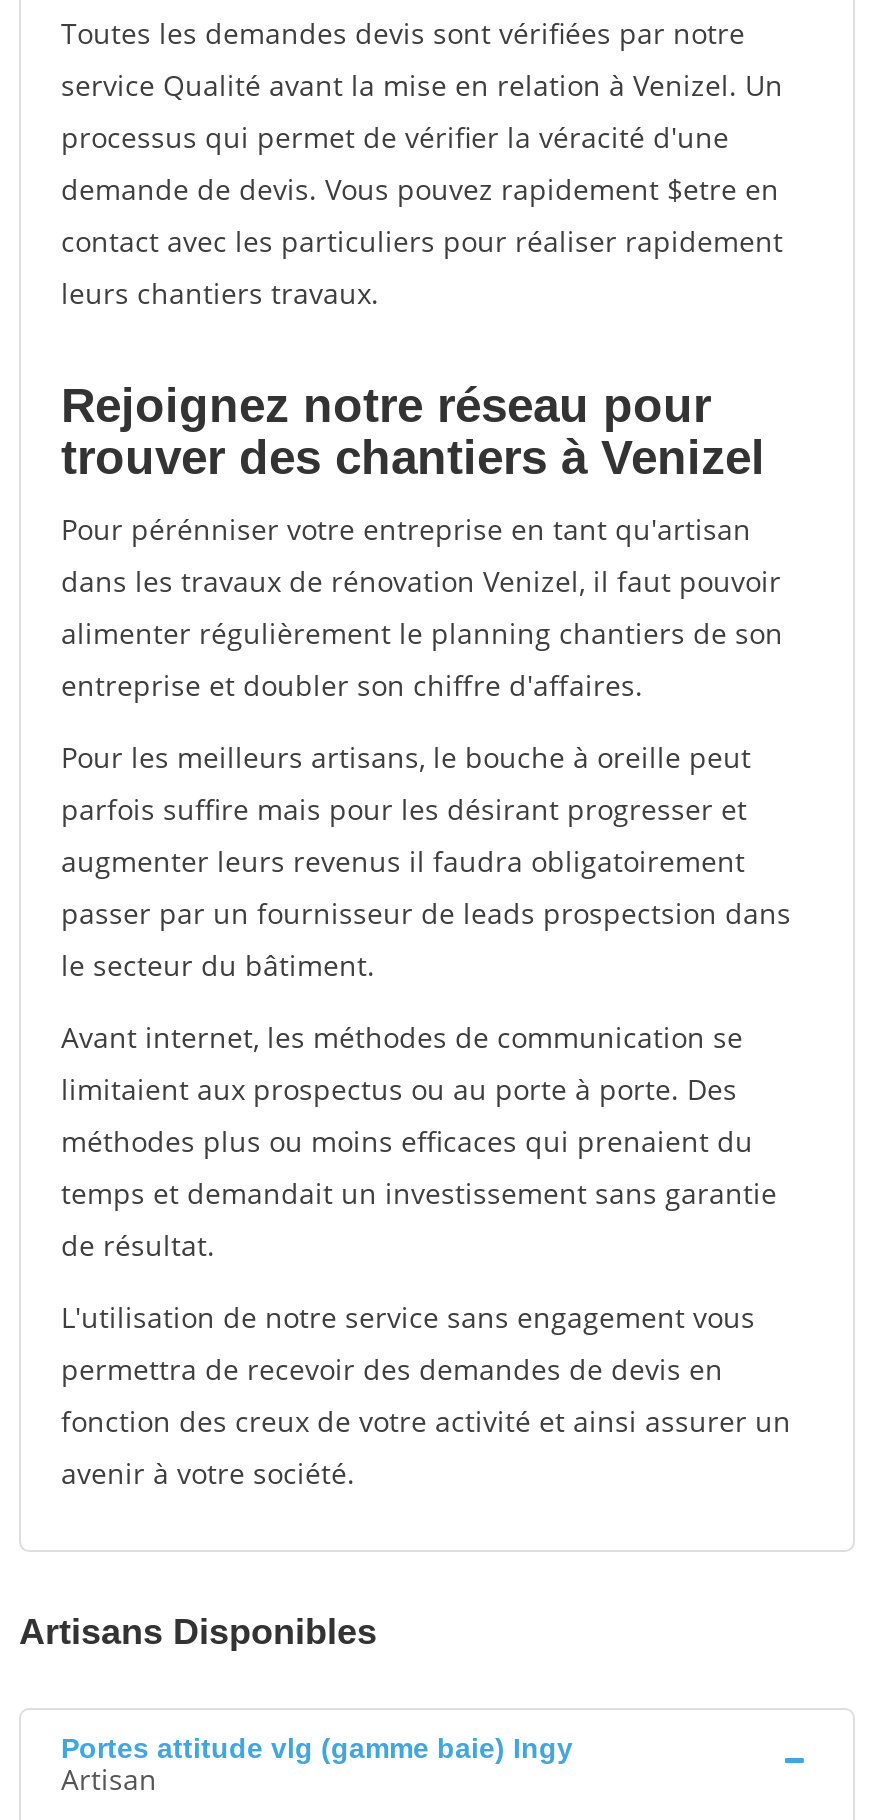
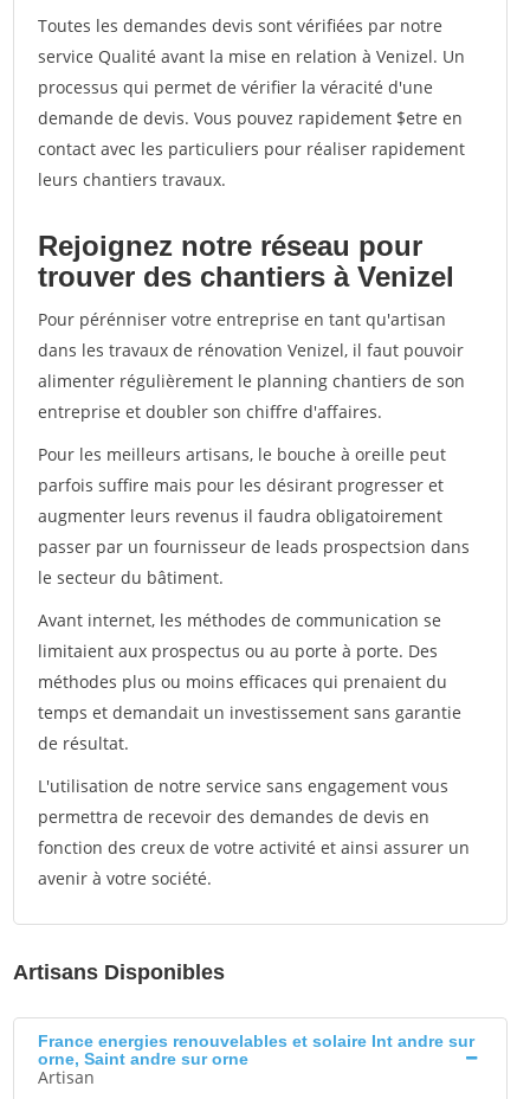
- Portes attitude vlg (gamme baie) Ingy
+ France energies renouvelables et solaire Int andre sur
+ orne, Saint andre sur orne
